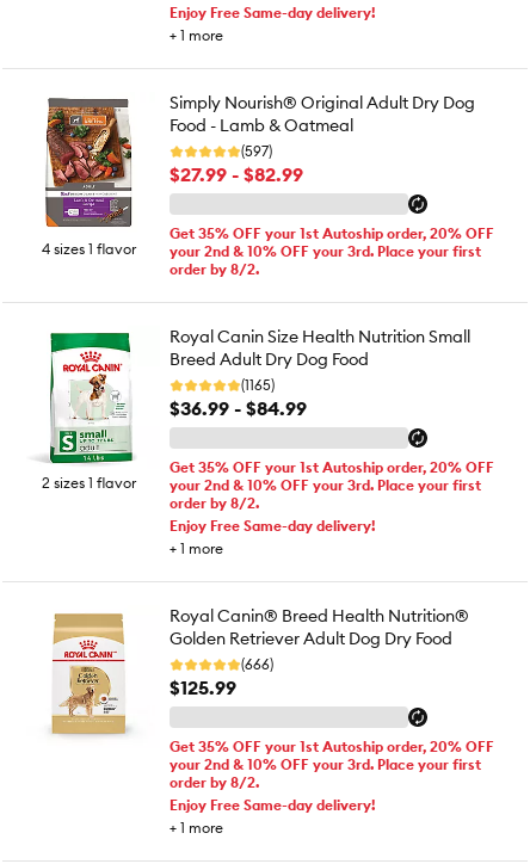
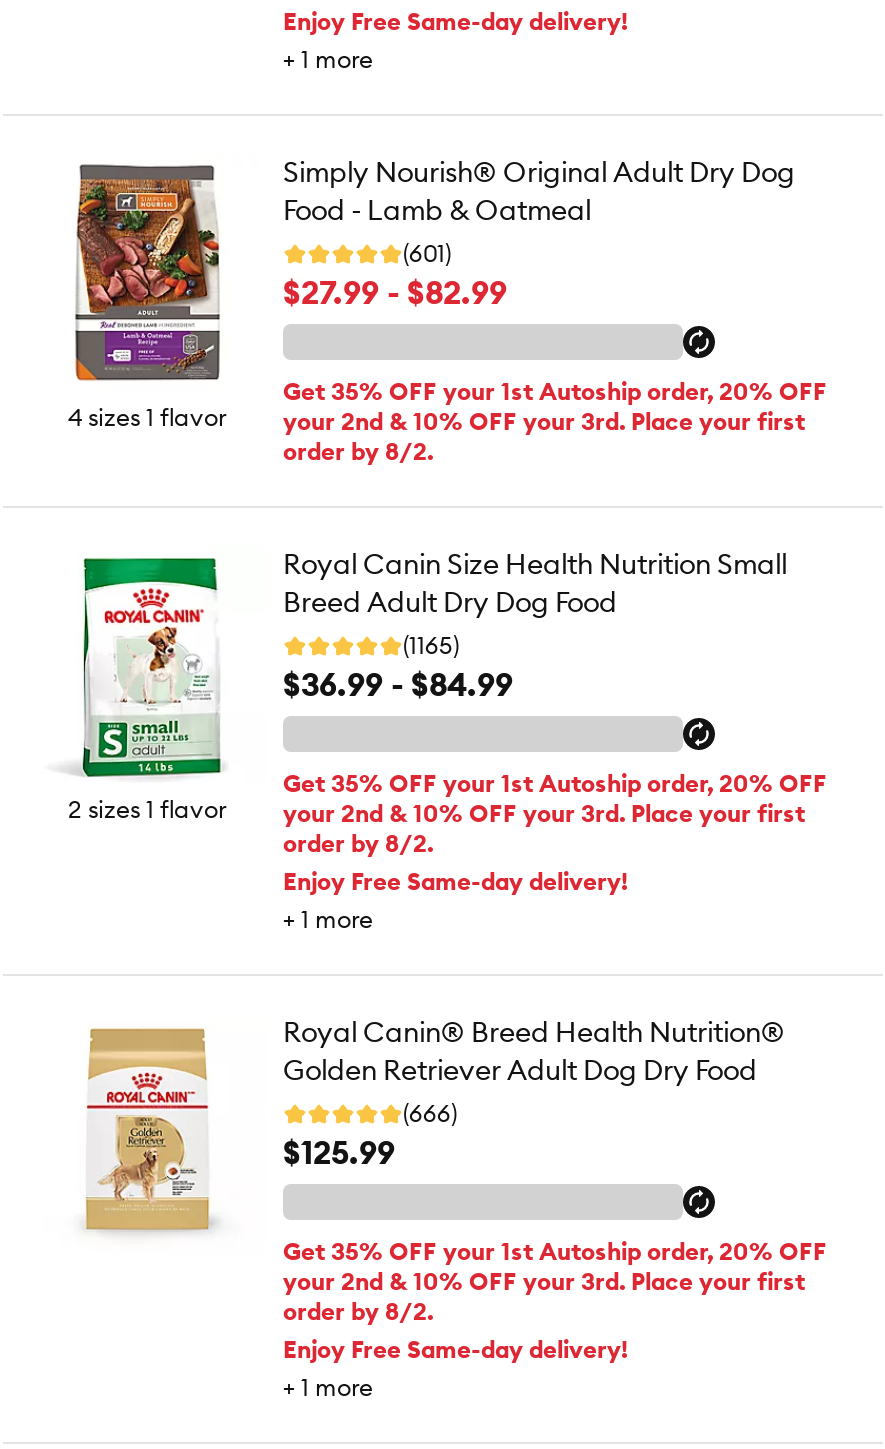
- (597)
+ (601)
